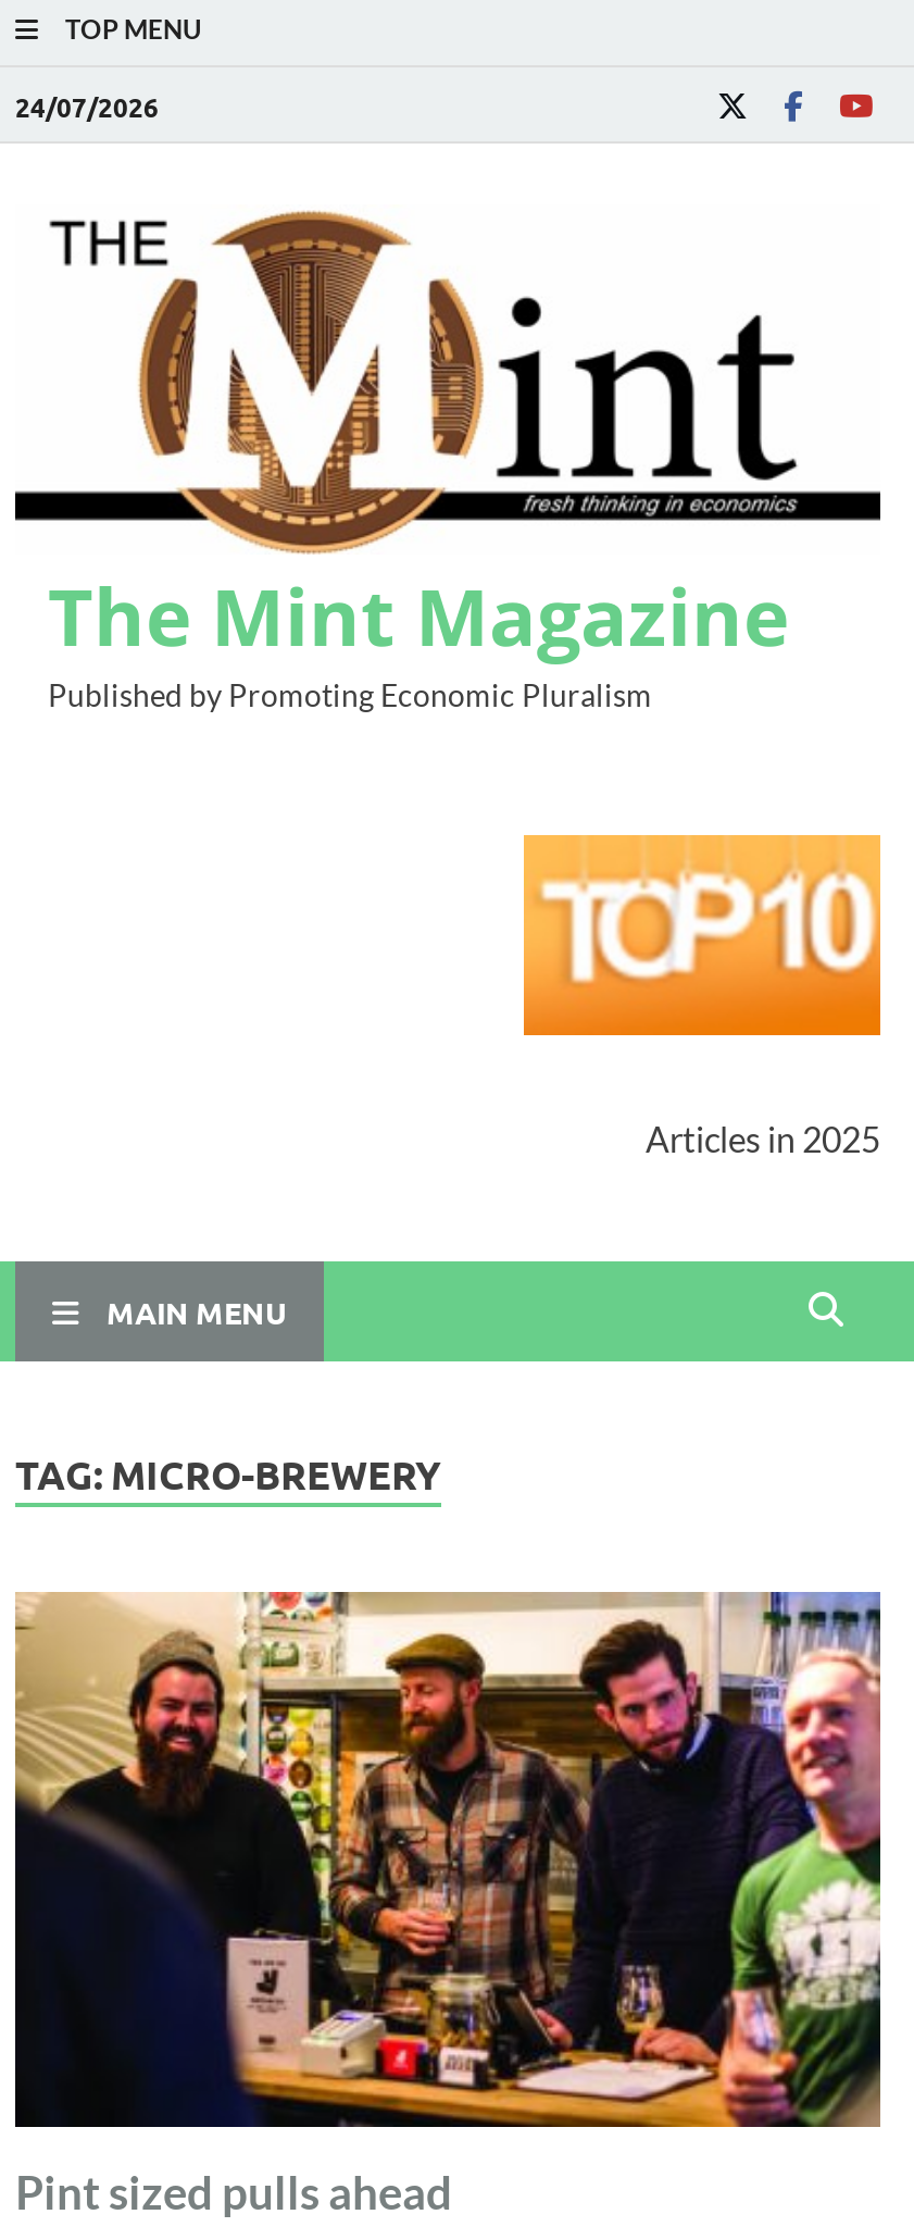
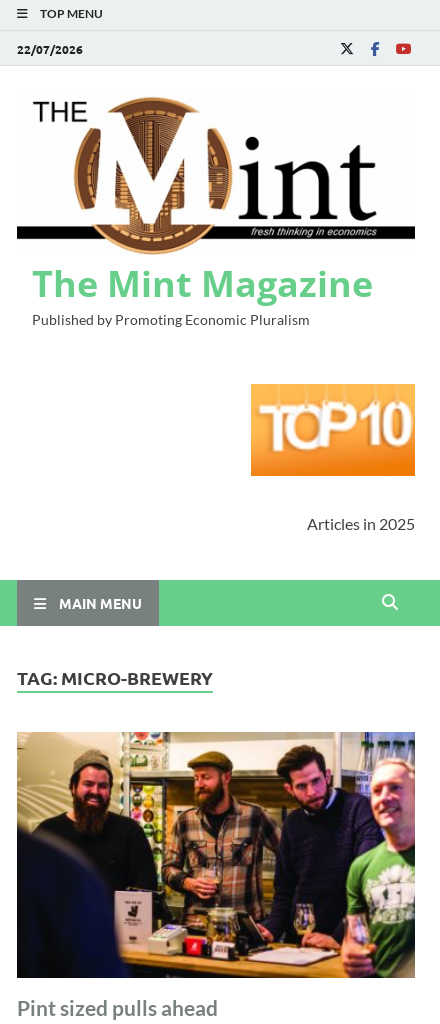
- 24/07/2026
+ 22/07/2026
